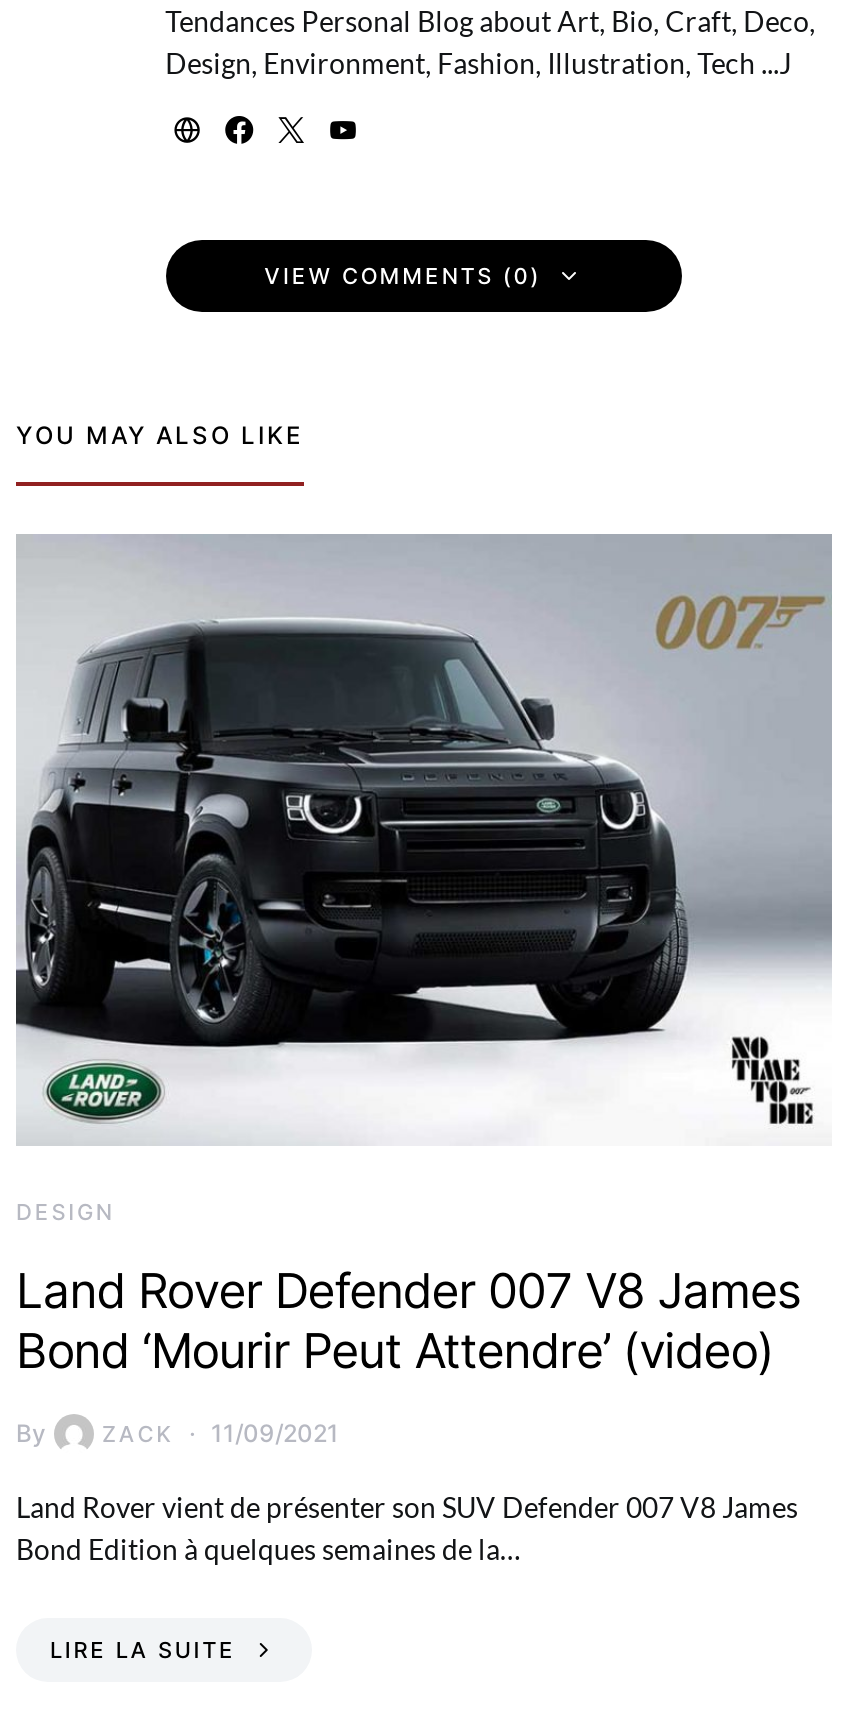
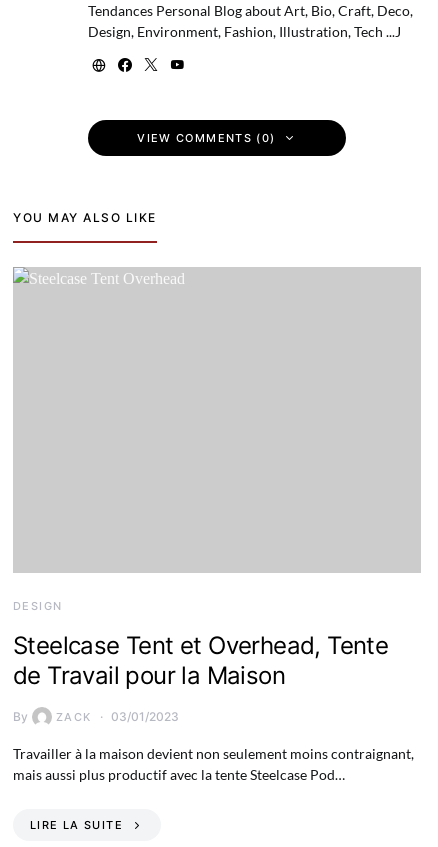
- [image]

- Land Rover Defender 007 V8 James
- Bond ‘Mourir Peut Attendre’ (video)
+ Steelcase Tent et Overhead, Tente
+ de Travail pour la Maison

- By ZACK 11/09/2021
+ By ZACK 03/01/2023

- Land Rover vient de présenter son SUV Defender 007 V8 James
- Bond Edition à quelques semaines de la…
+ Travailler à la maison devient non seulement moins contraignant,
+ mais aussi plus productif avec la tente Steelcase Pod…
